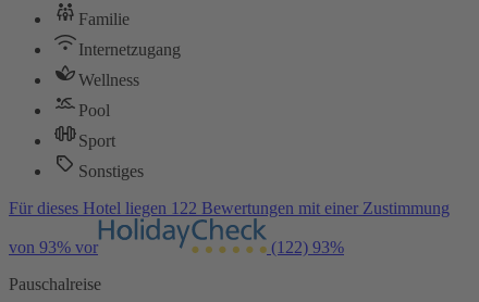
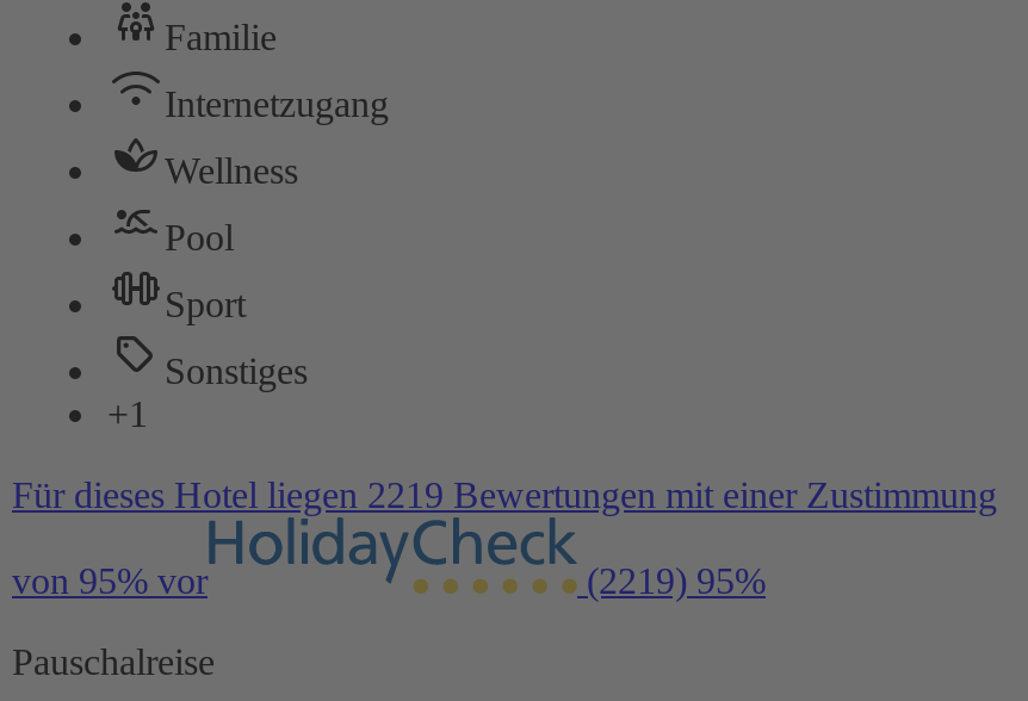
- Für dieses Hotel liegen 122 Bewertungen mit einer Zustimmung
- von 93% vor
- (122) 93%
+ +1
+ Für dieses Hotel liegen 2219 Bewertungen mit einer Zustimmung
+ von 95% vor
+ (2219) 95%
